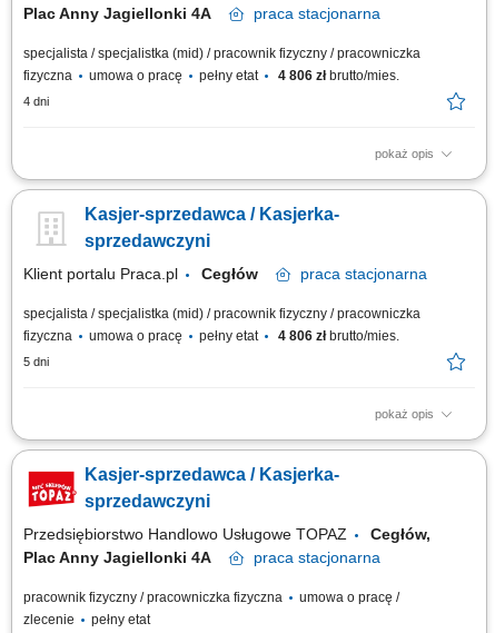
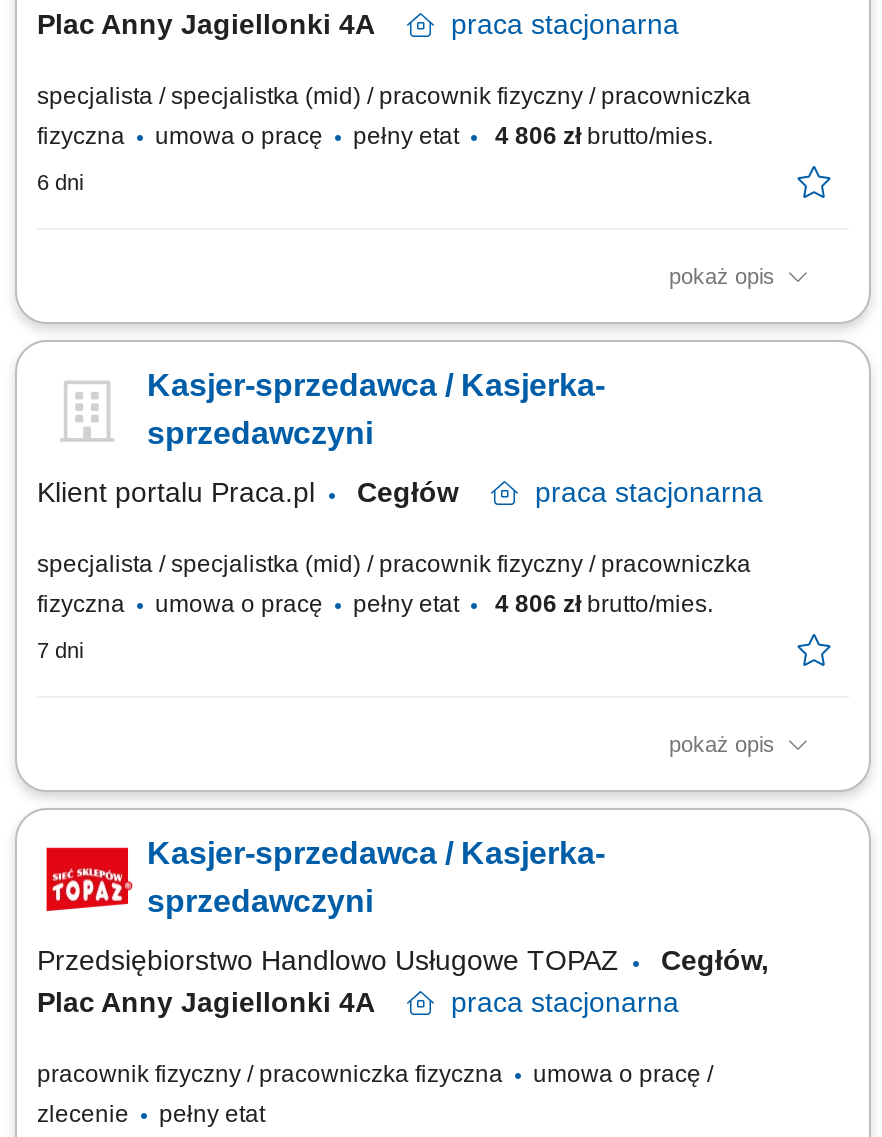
- 4 dni
+ 6 dni

- 5 dni
+ 7 dni
